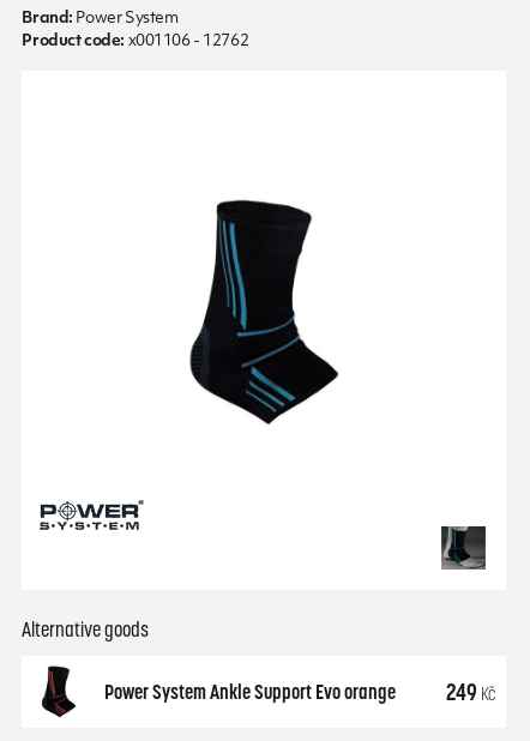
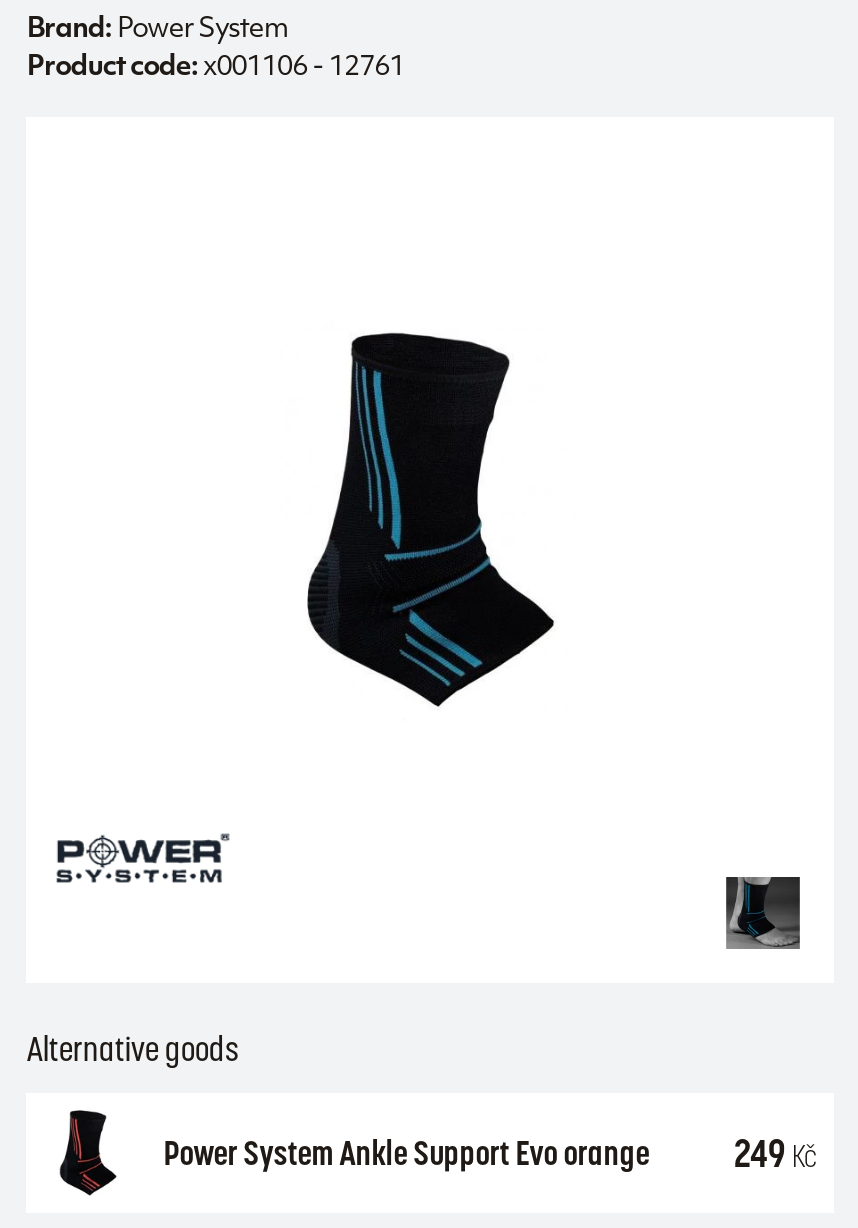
- Product code: x001106 - 12762
+ Product code: x001106 - 12761
